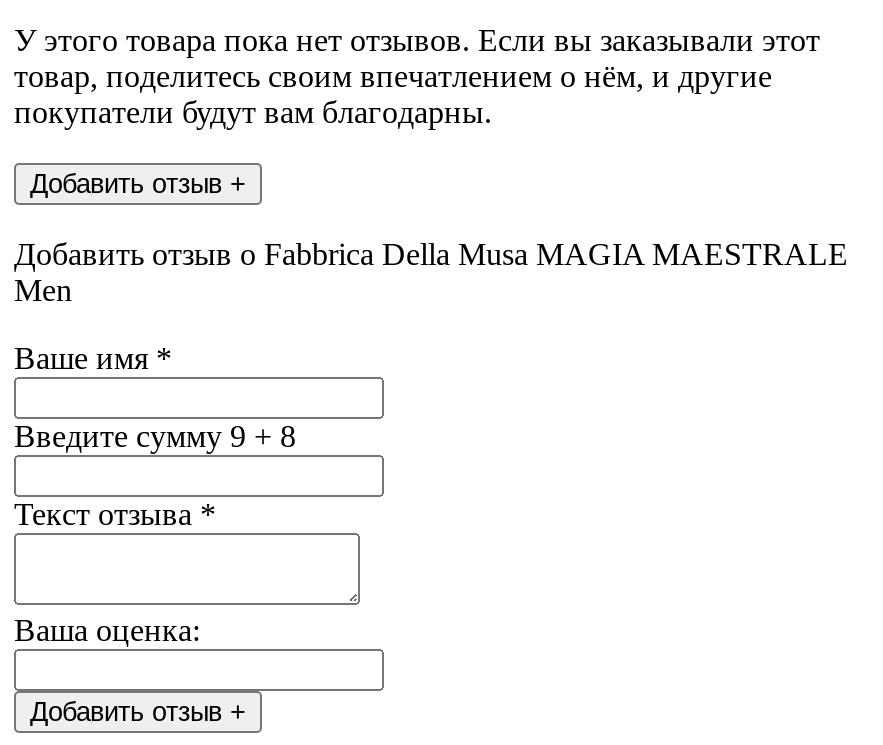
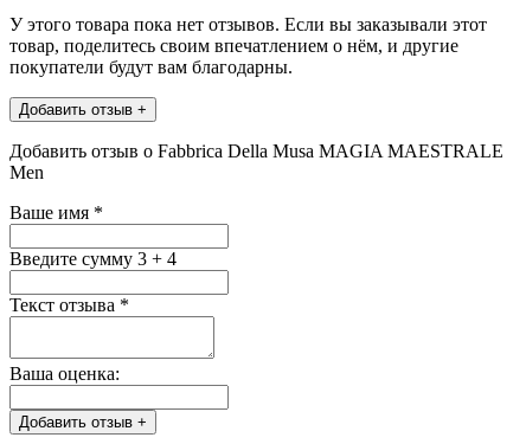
- Введите сумму 9 + 8
+ Введите сумму 3 + 4
